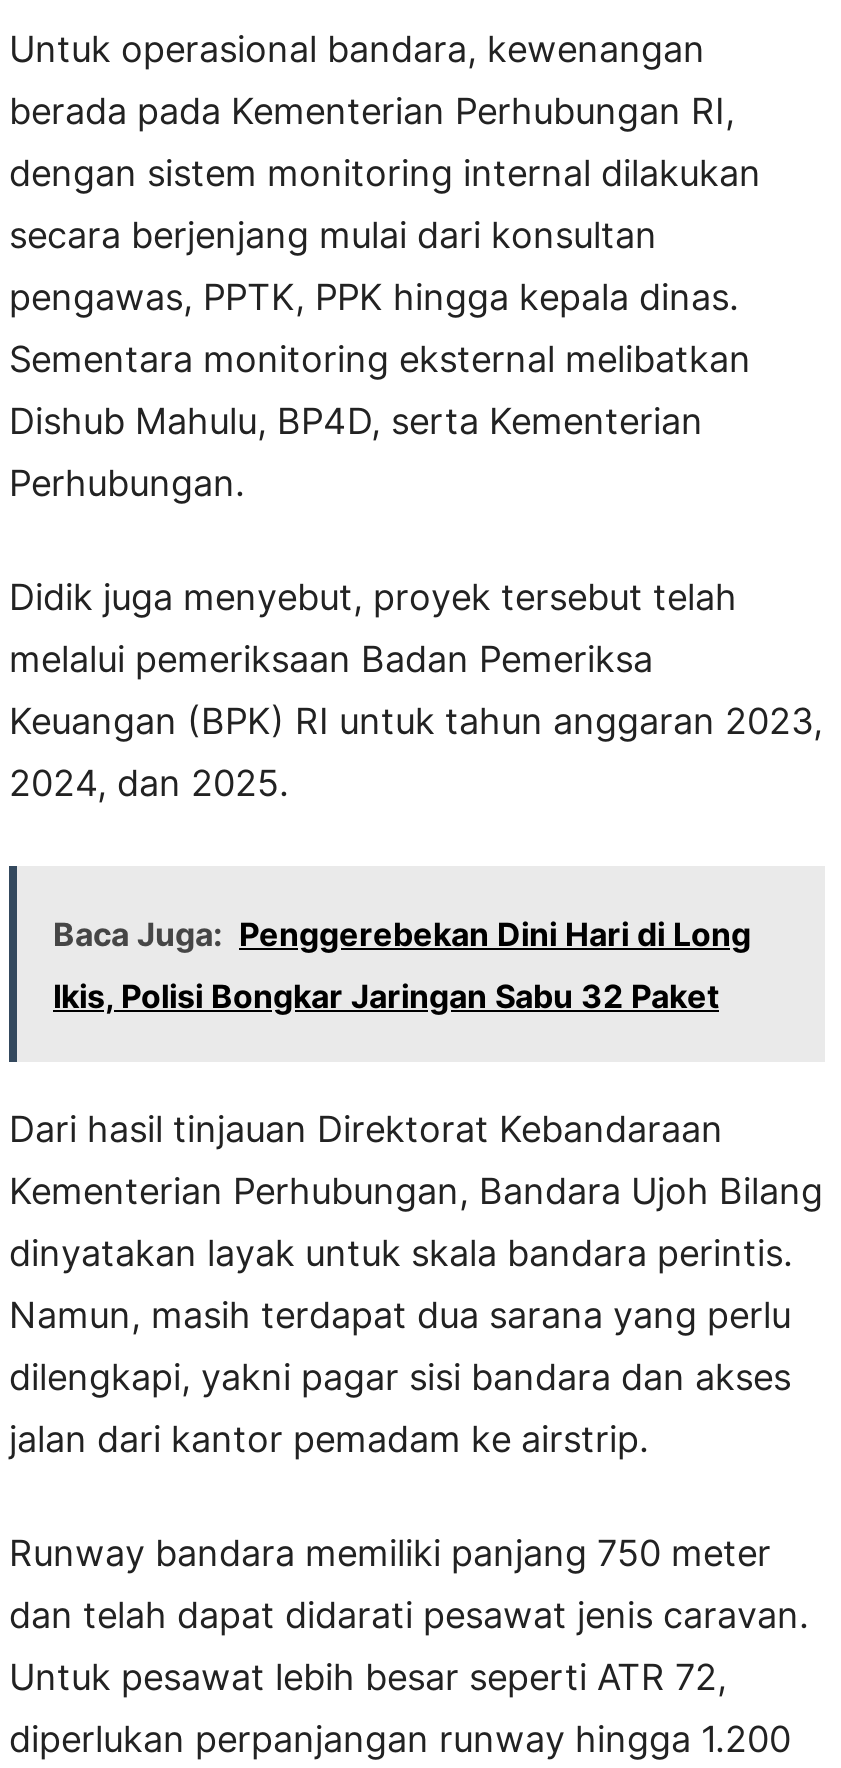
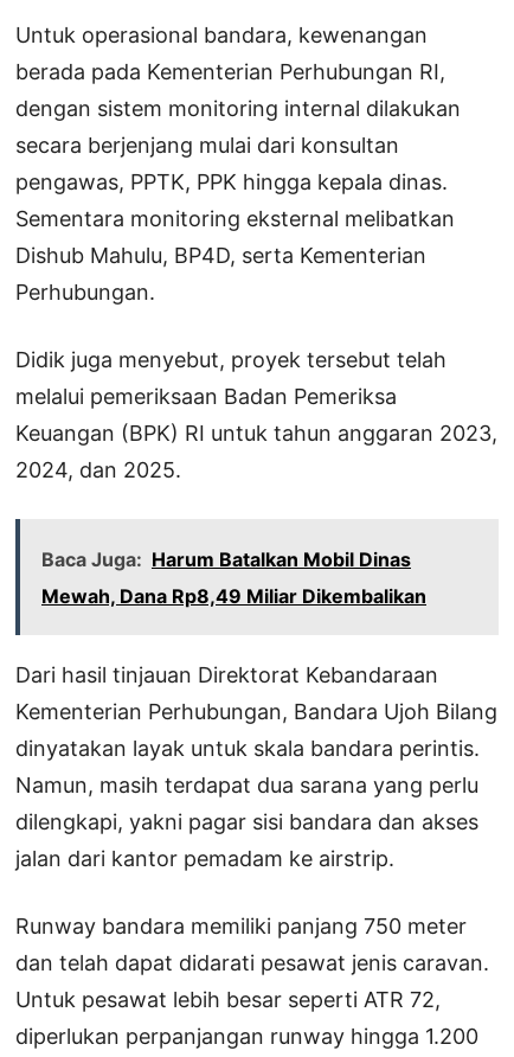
- Baca Juga: Penggerebekan Dini Hari di Long
+ Baca Juga: Harum Batalkan Mobil Dinas

- Ikis, Polisi Bongkar Jaringan Sabu 32 Paket
+ Mewah, Dana Rp8,49 Miliar Dikembalikan
